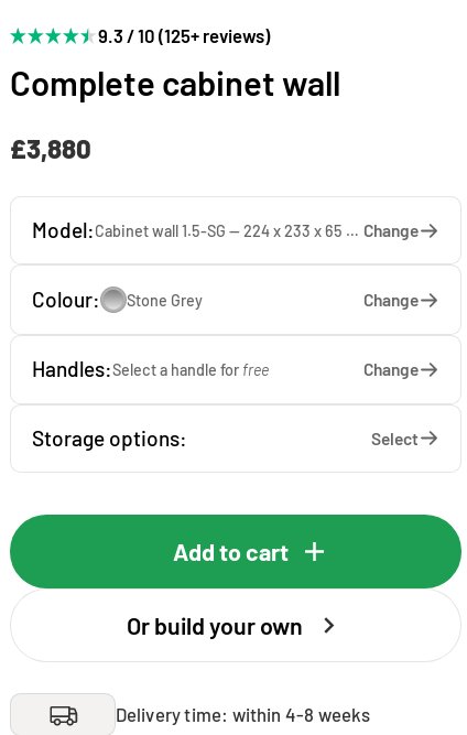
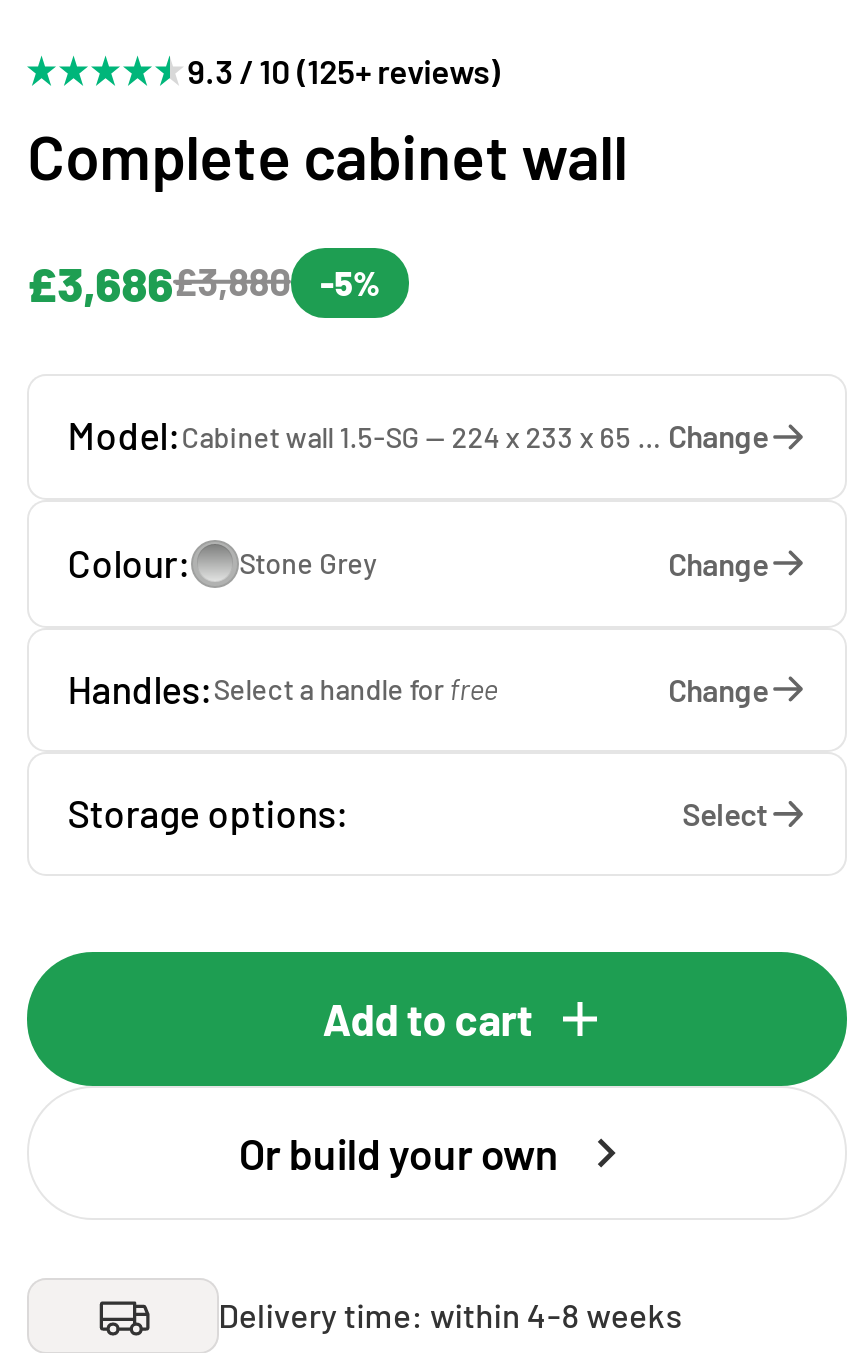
- £3,880
+ £3,686£3,880
+ -5%
